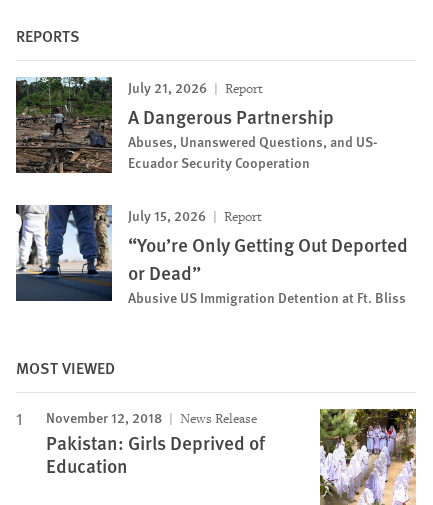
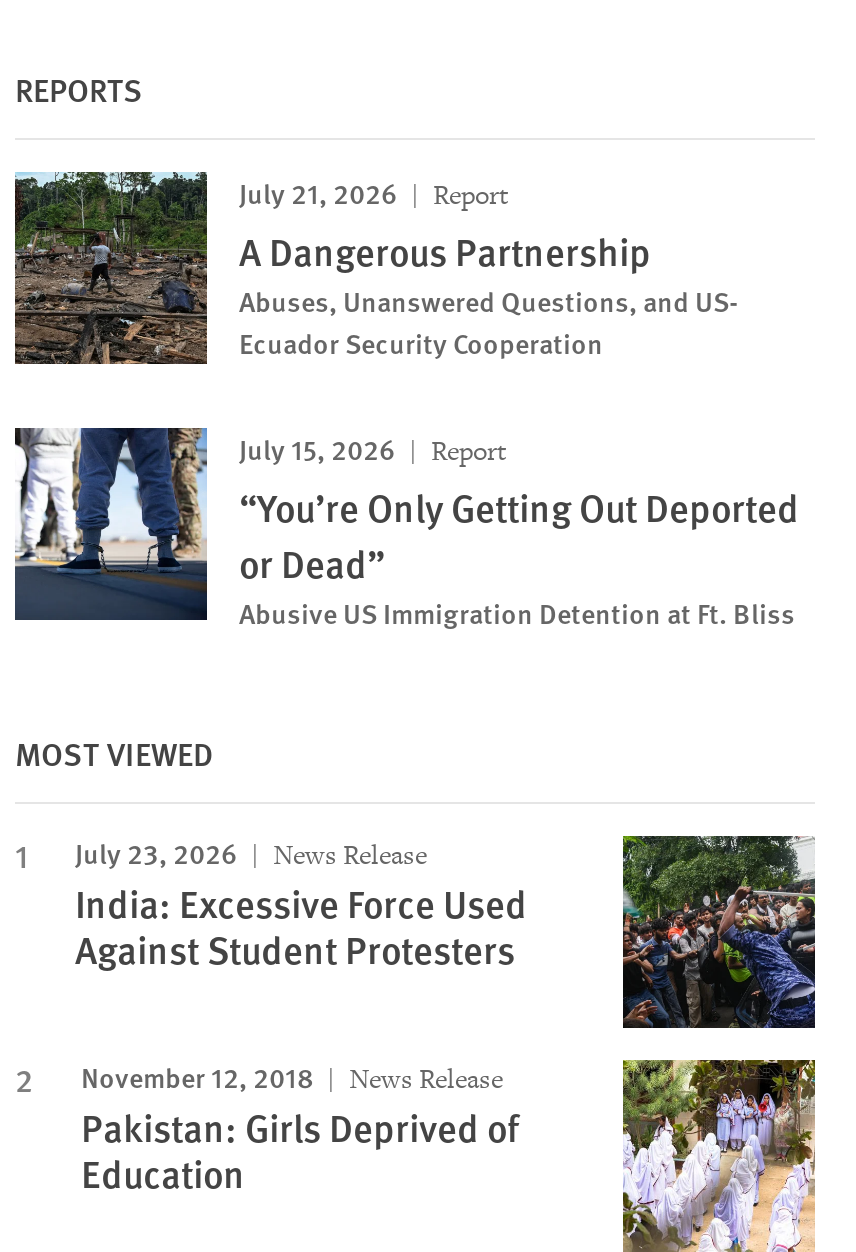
+ July 23, 2026
+ News Release
+ India: Excessive Force Used
+ Against Student Protesters

+ [image]
